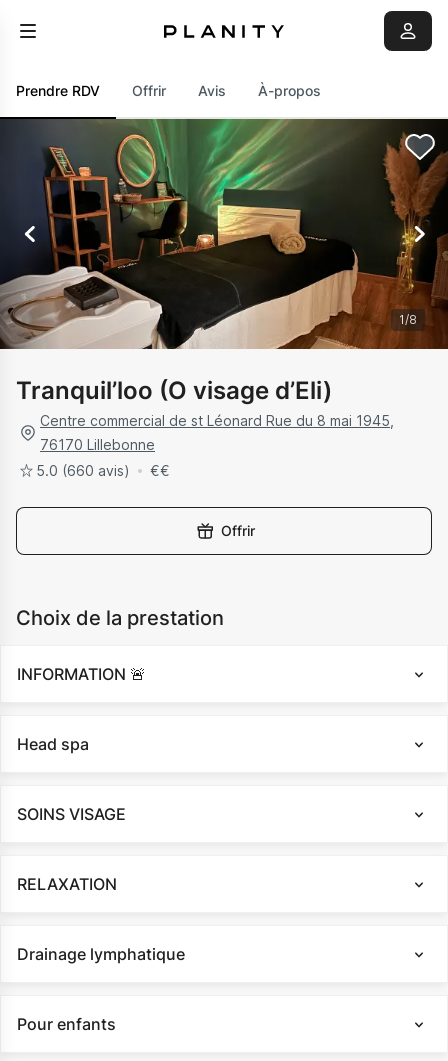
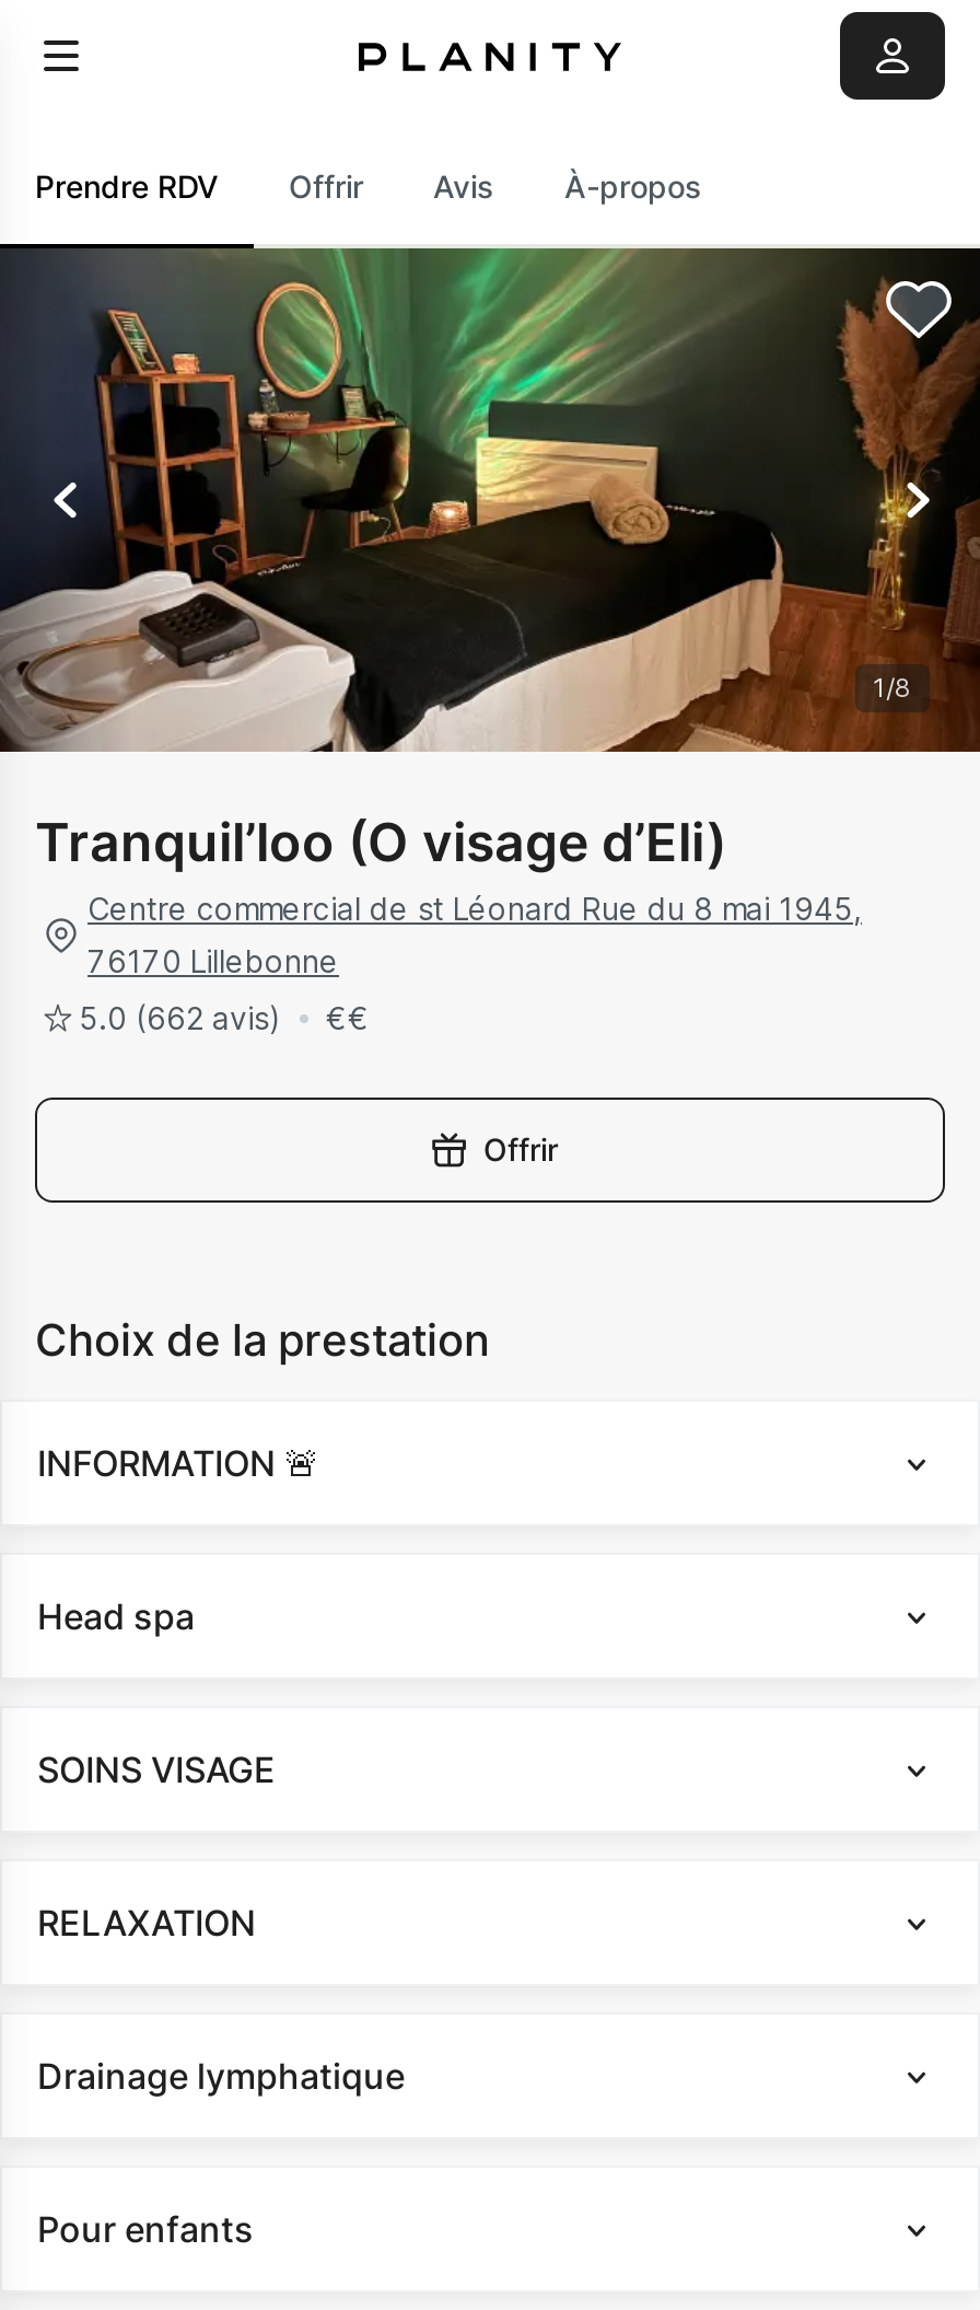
- 5.0 (660 avis)
+ 5.0 (662 avis)
